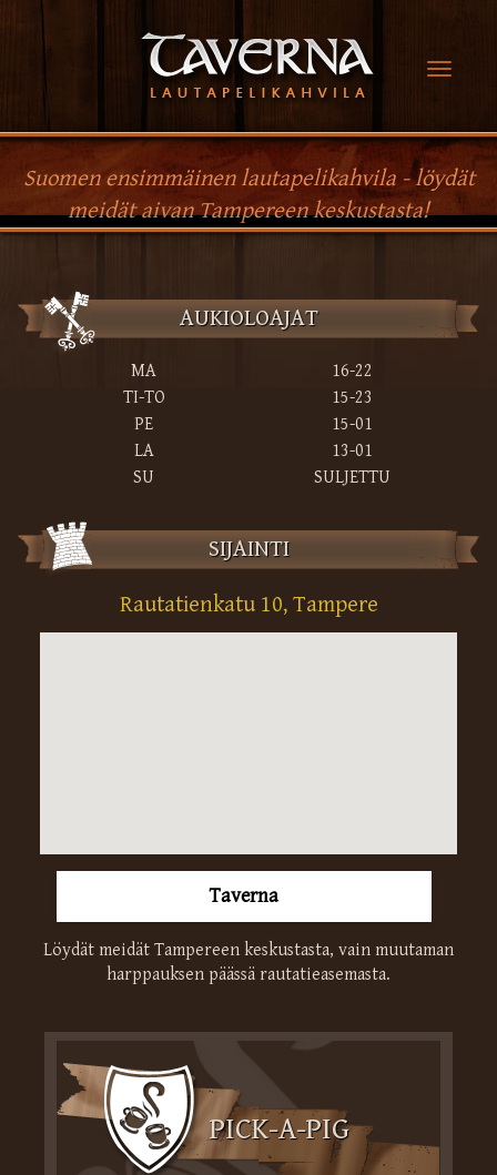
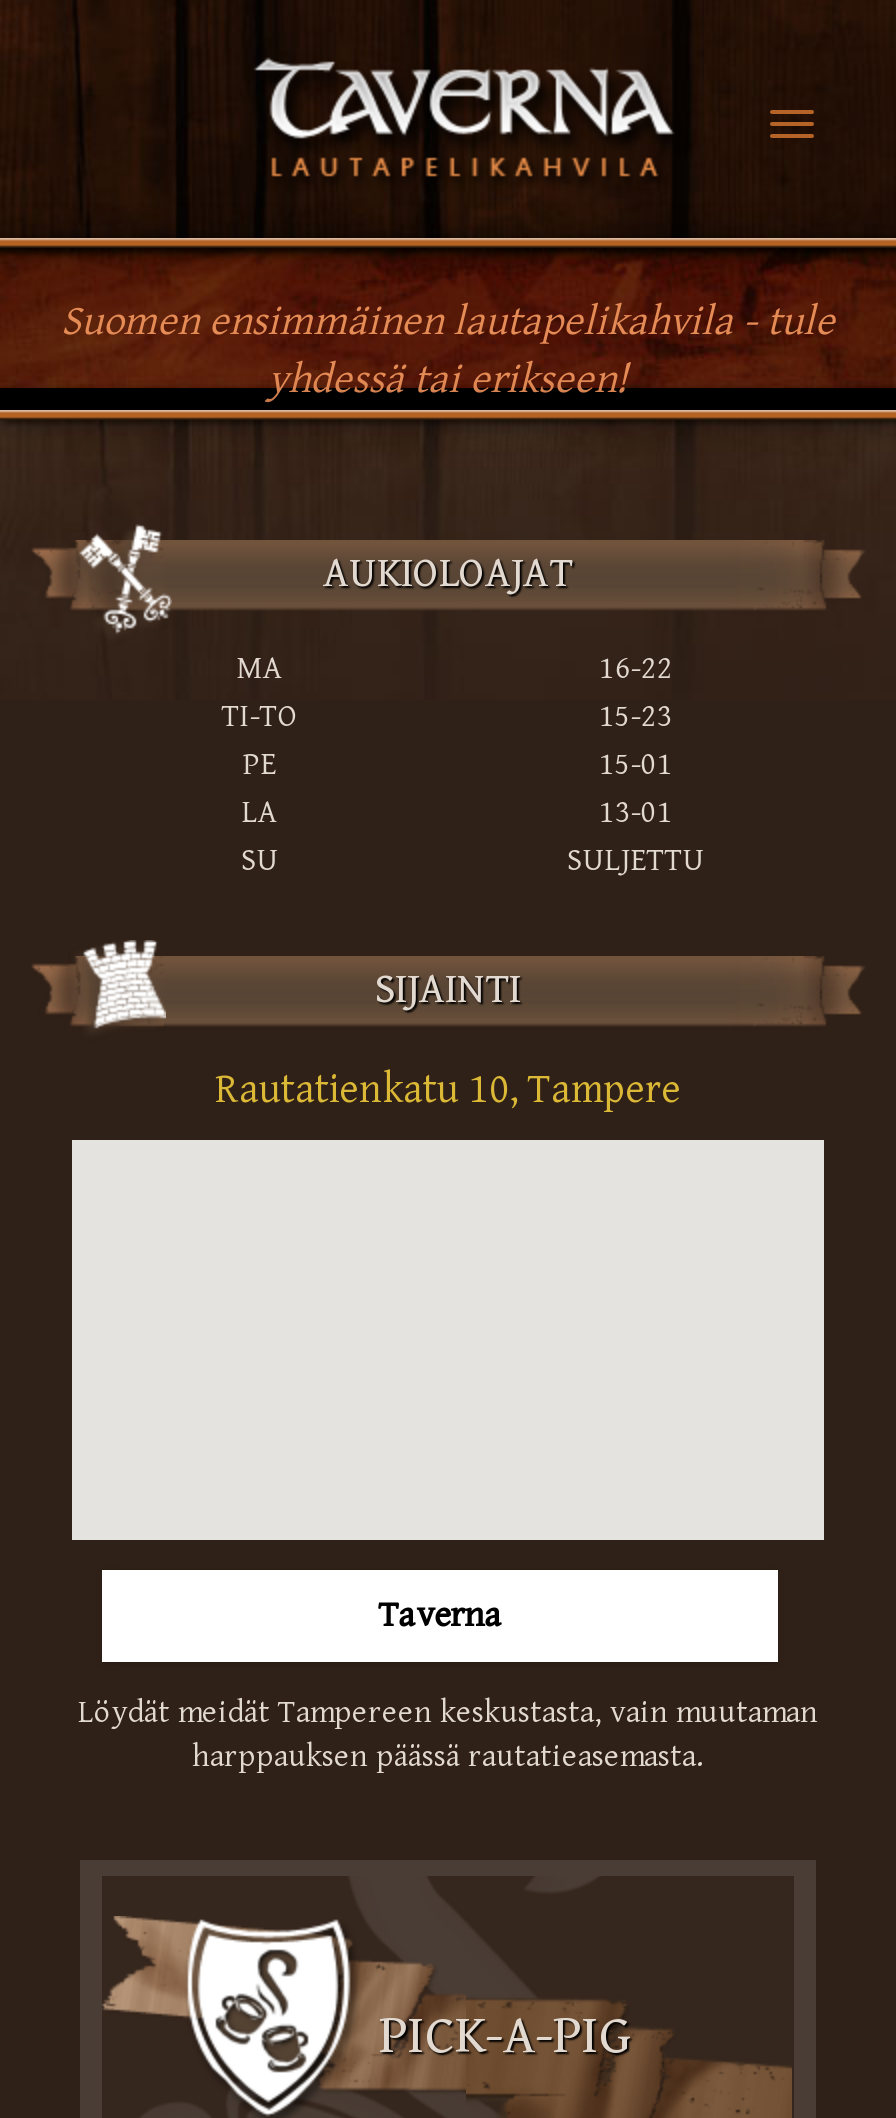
- Suomen ensimmäinen lautapelikahvila - löydät
- meidät aivan Tampereen keskustasta!
+ Suomen ensimmäinen lautapelikahvila - tule
+ yhdessä tai erikseen!
